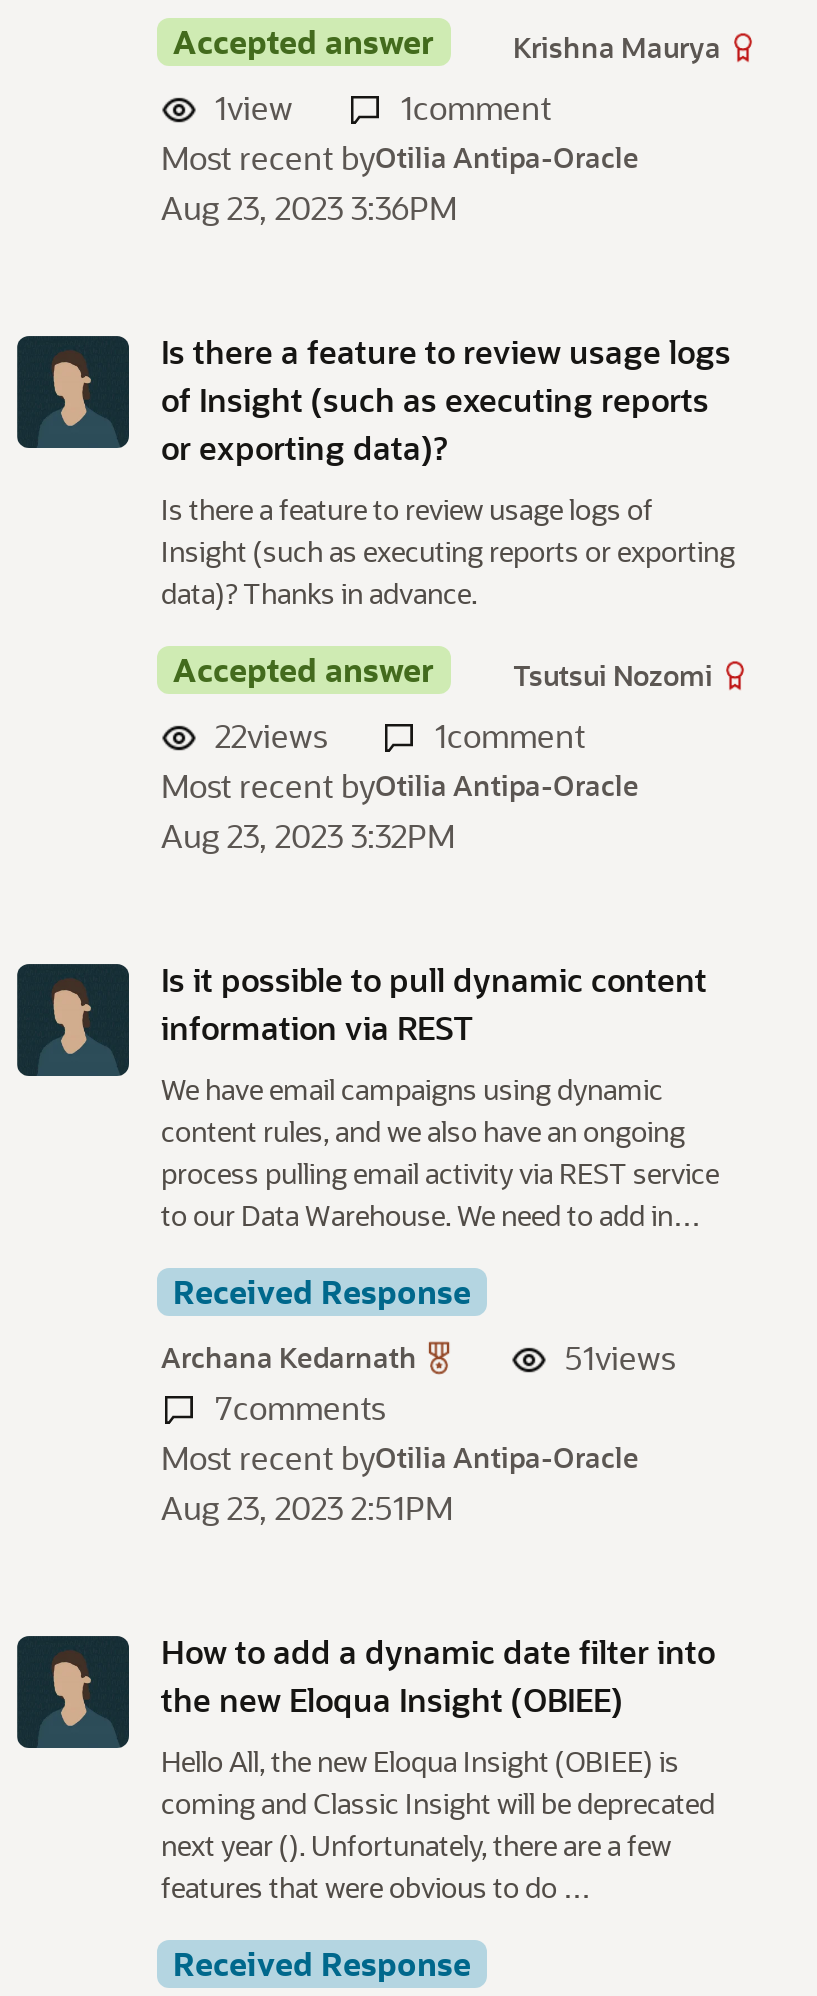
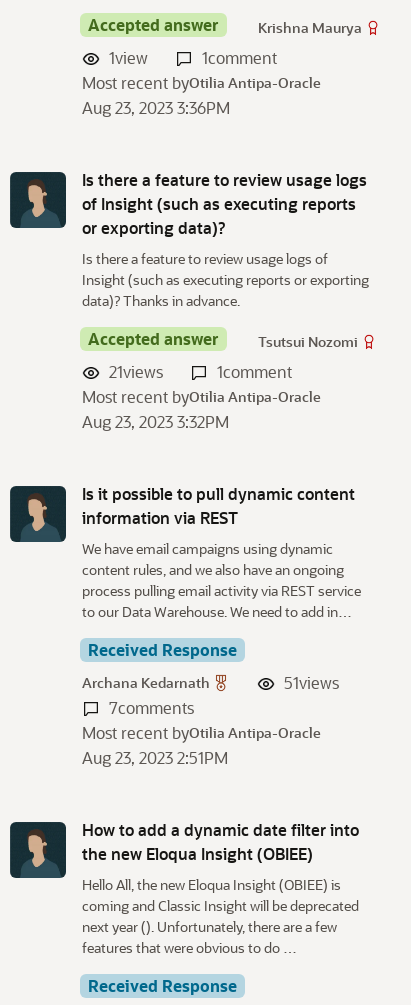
- 22views
+ 21views
